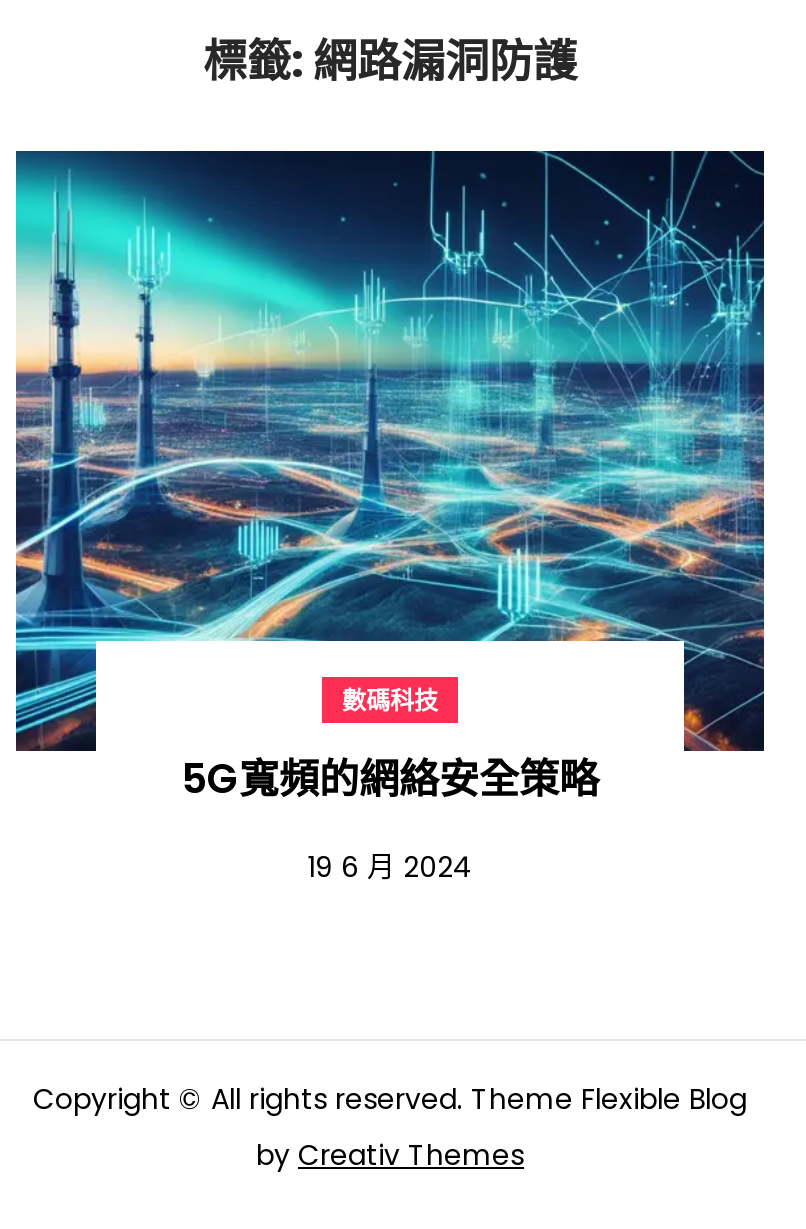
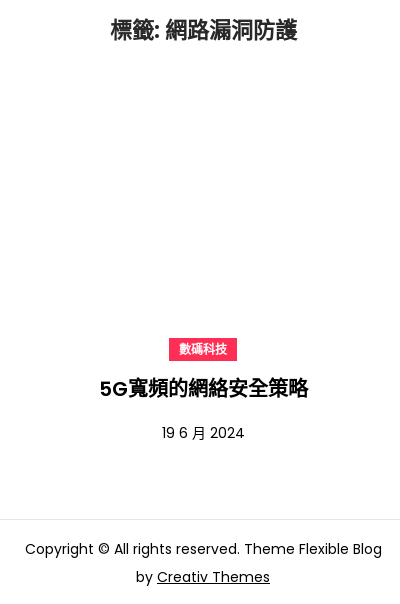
- [image]
